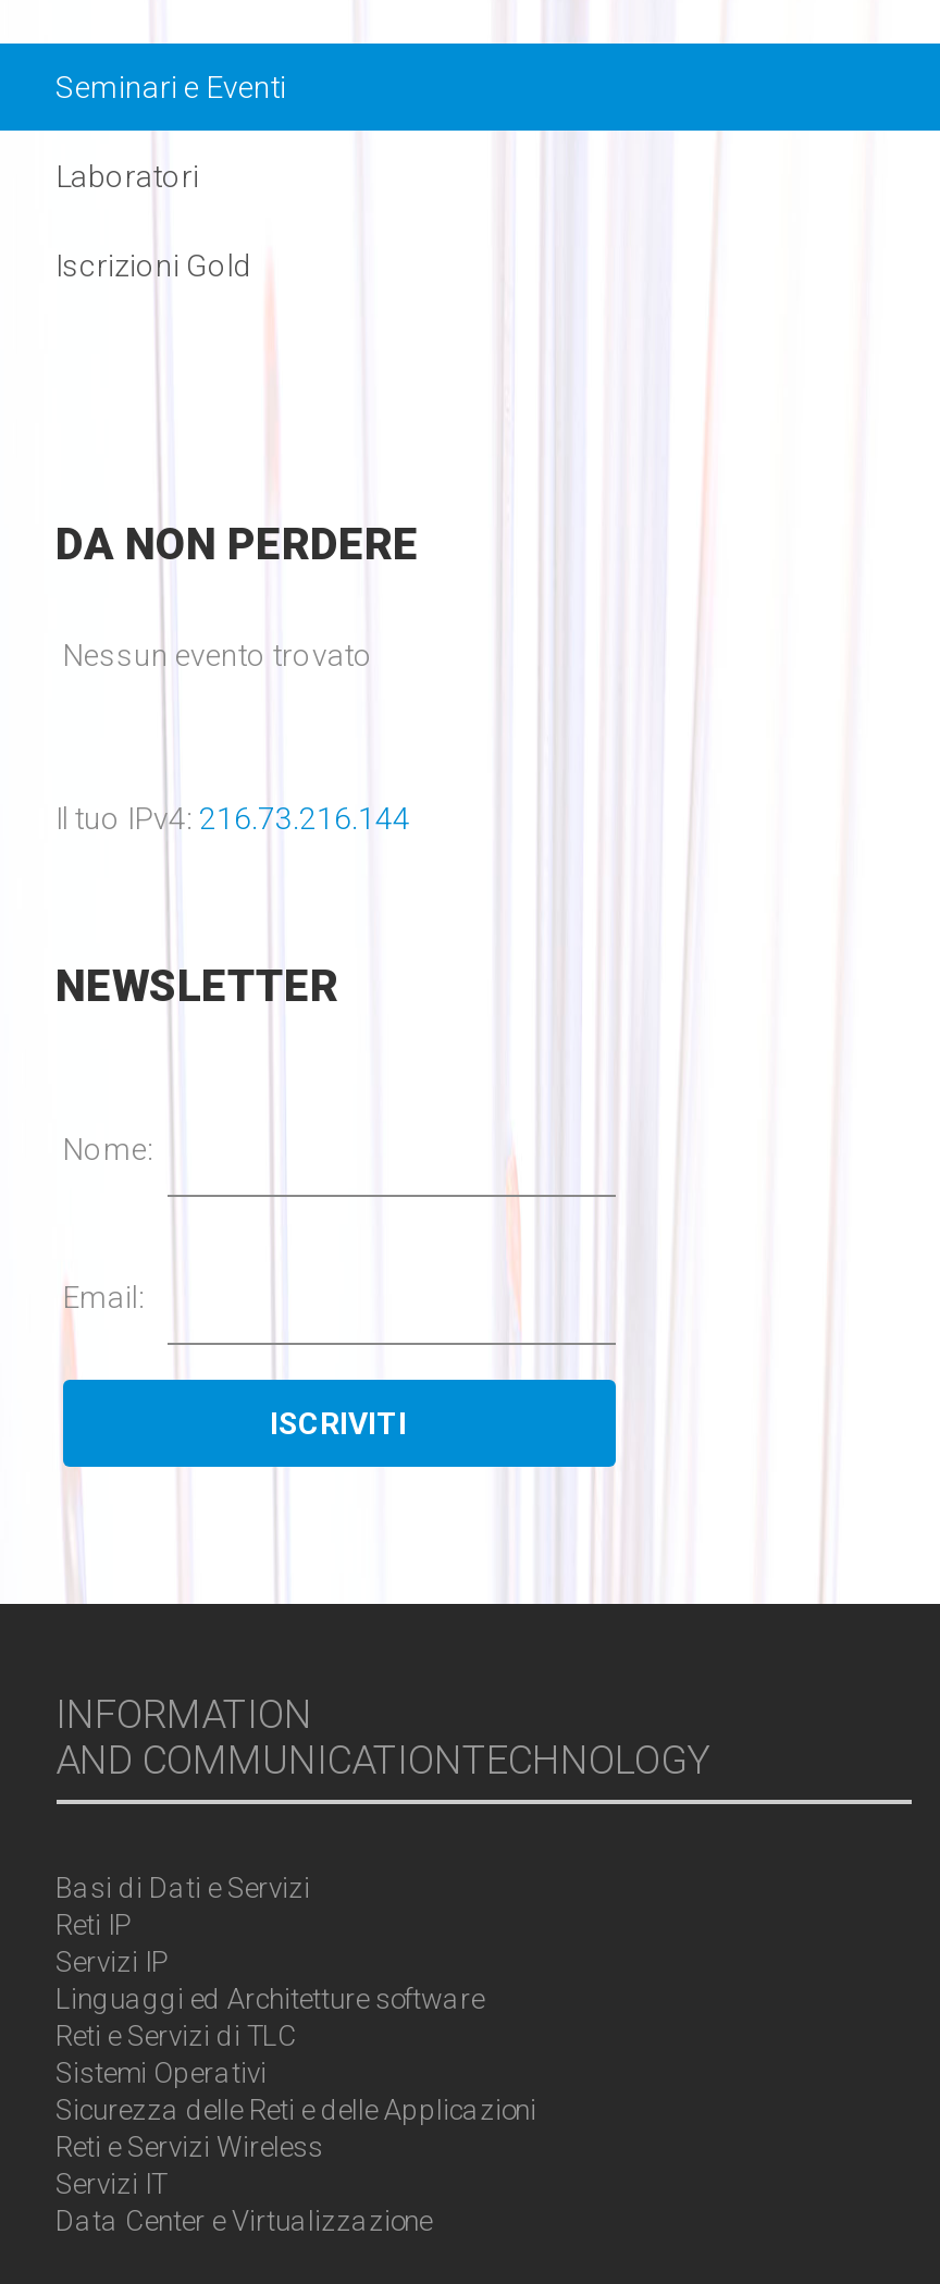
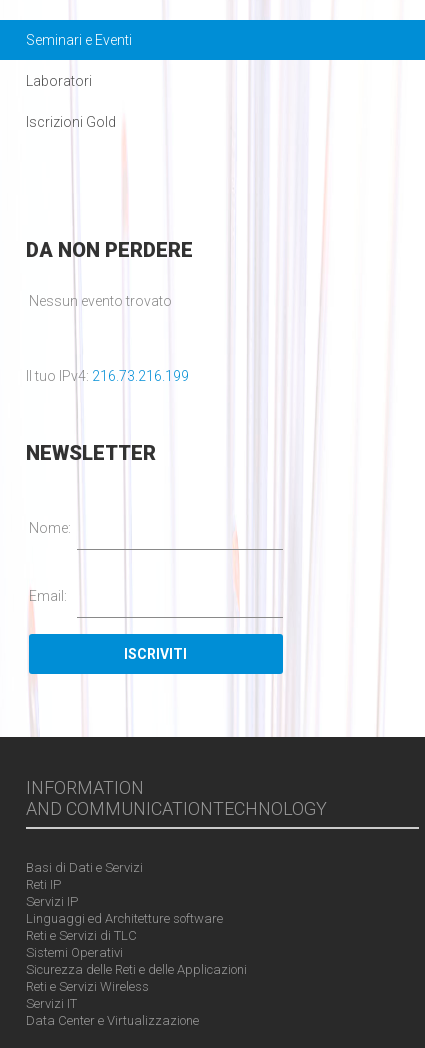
- Il tuo IPv4: 216.73.216.144
+ Il tuo IPv4: 216.73.216.199
